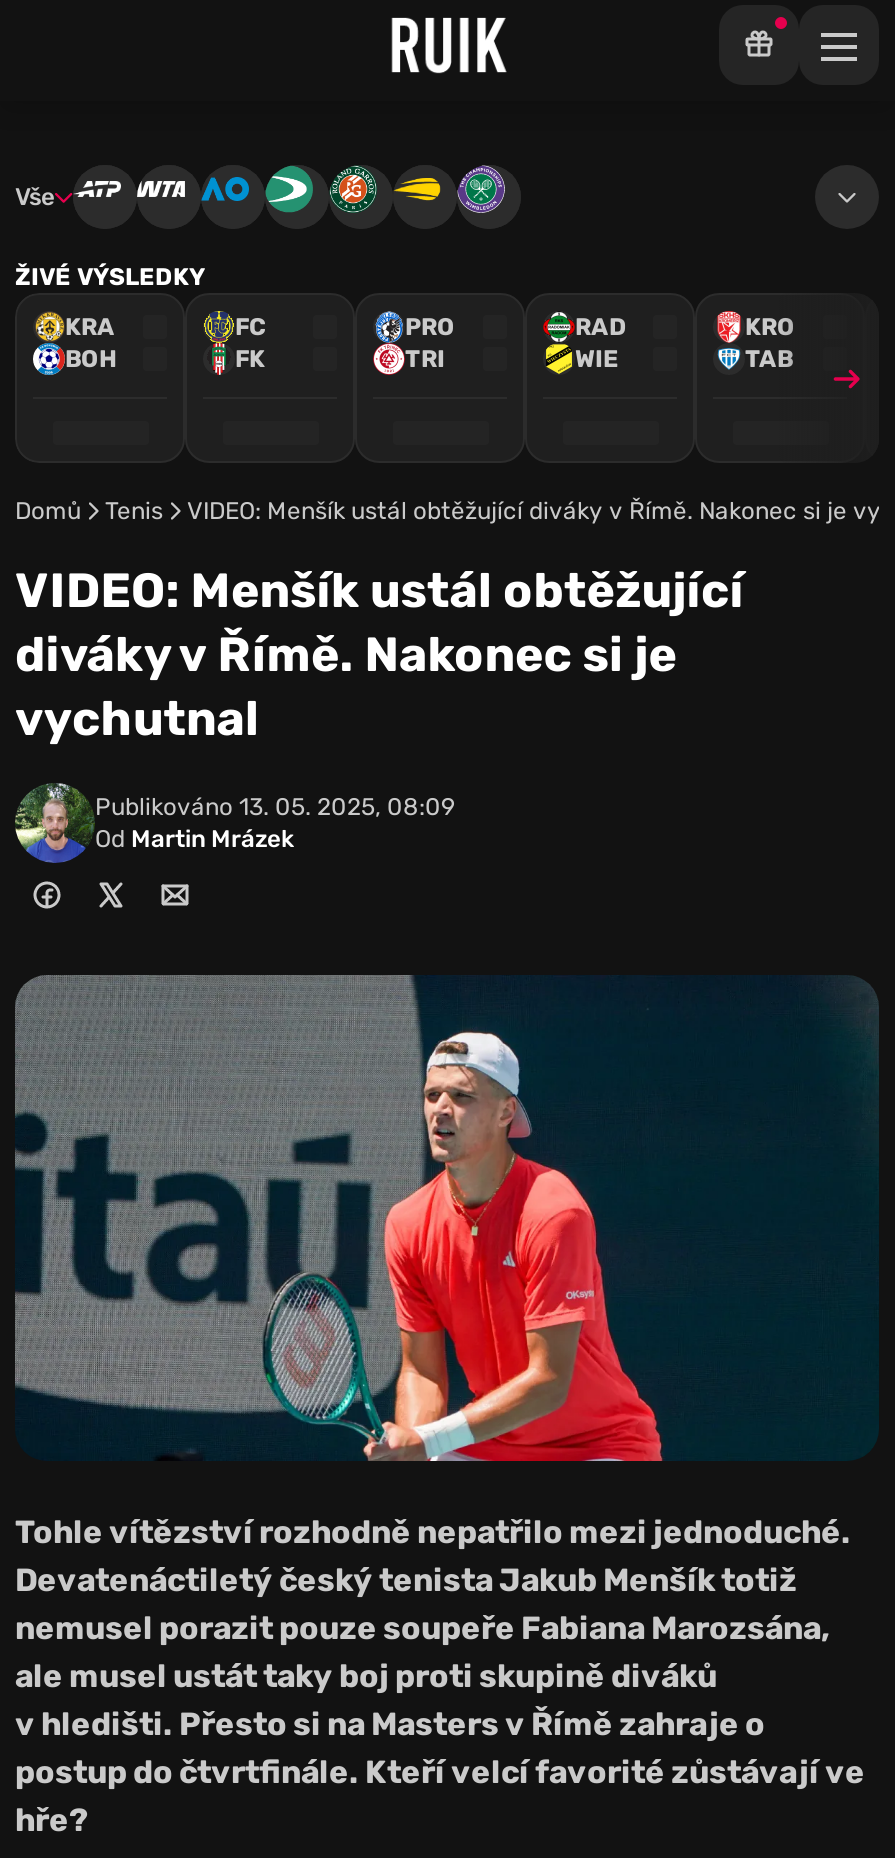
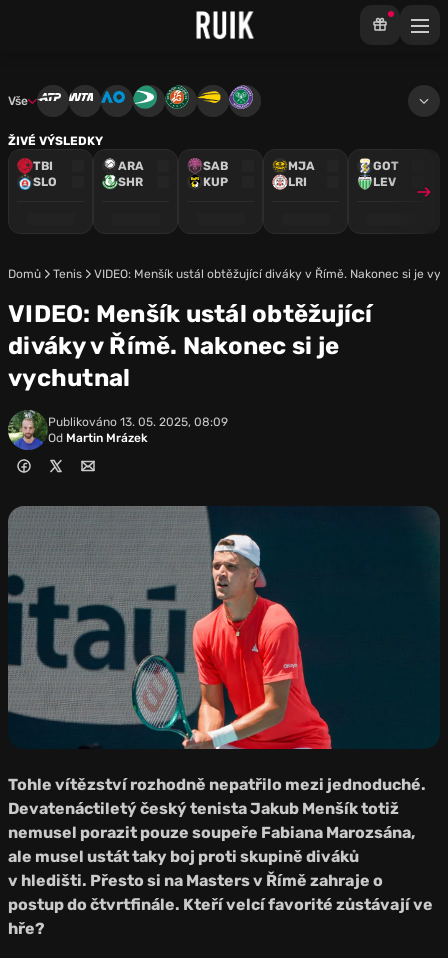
- KRA
- BOH
+ TBI
+ SLO

- FC
- FK
+ ARA
+ SHR

- PRO
- TRI
+ SAB
+ KUP

- RAD
- WIE
+ MJA
+ LRI

- KRO
- TAB
+ GOT
+ LEV
